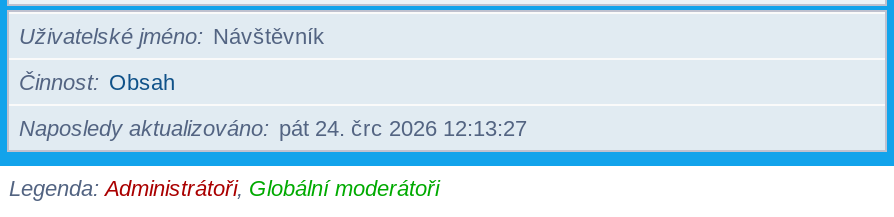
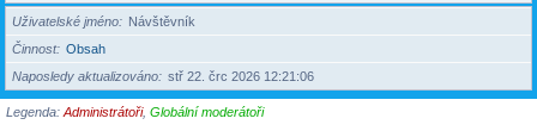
- Naposledy aktualizováno pát 24. črc 2026 12:13:27
+ Naposledy aktualizováno stř 22. črc 2026 12:21:06
